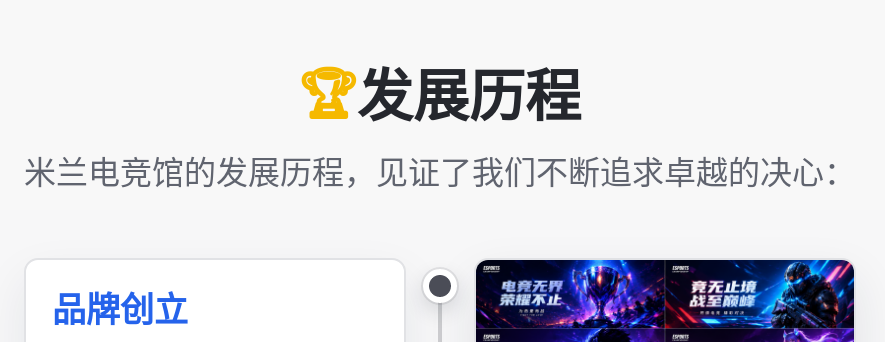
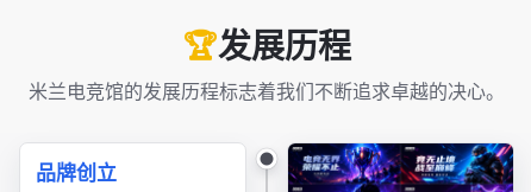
- 米兰电竞馆的发展历程，见证了我们不断追求卓越的决心：
+ 米兰电竞馆的发展历程标志着我们不断追求卓越的决心。
